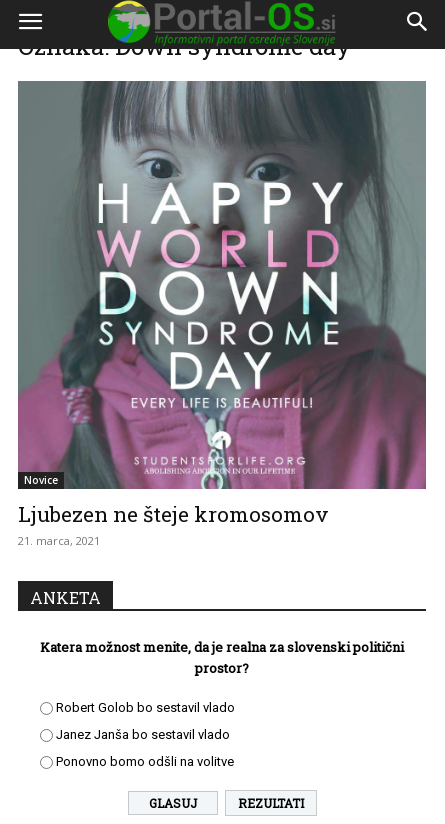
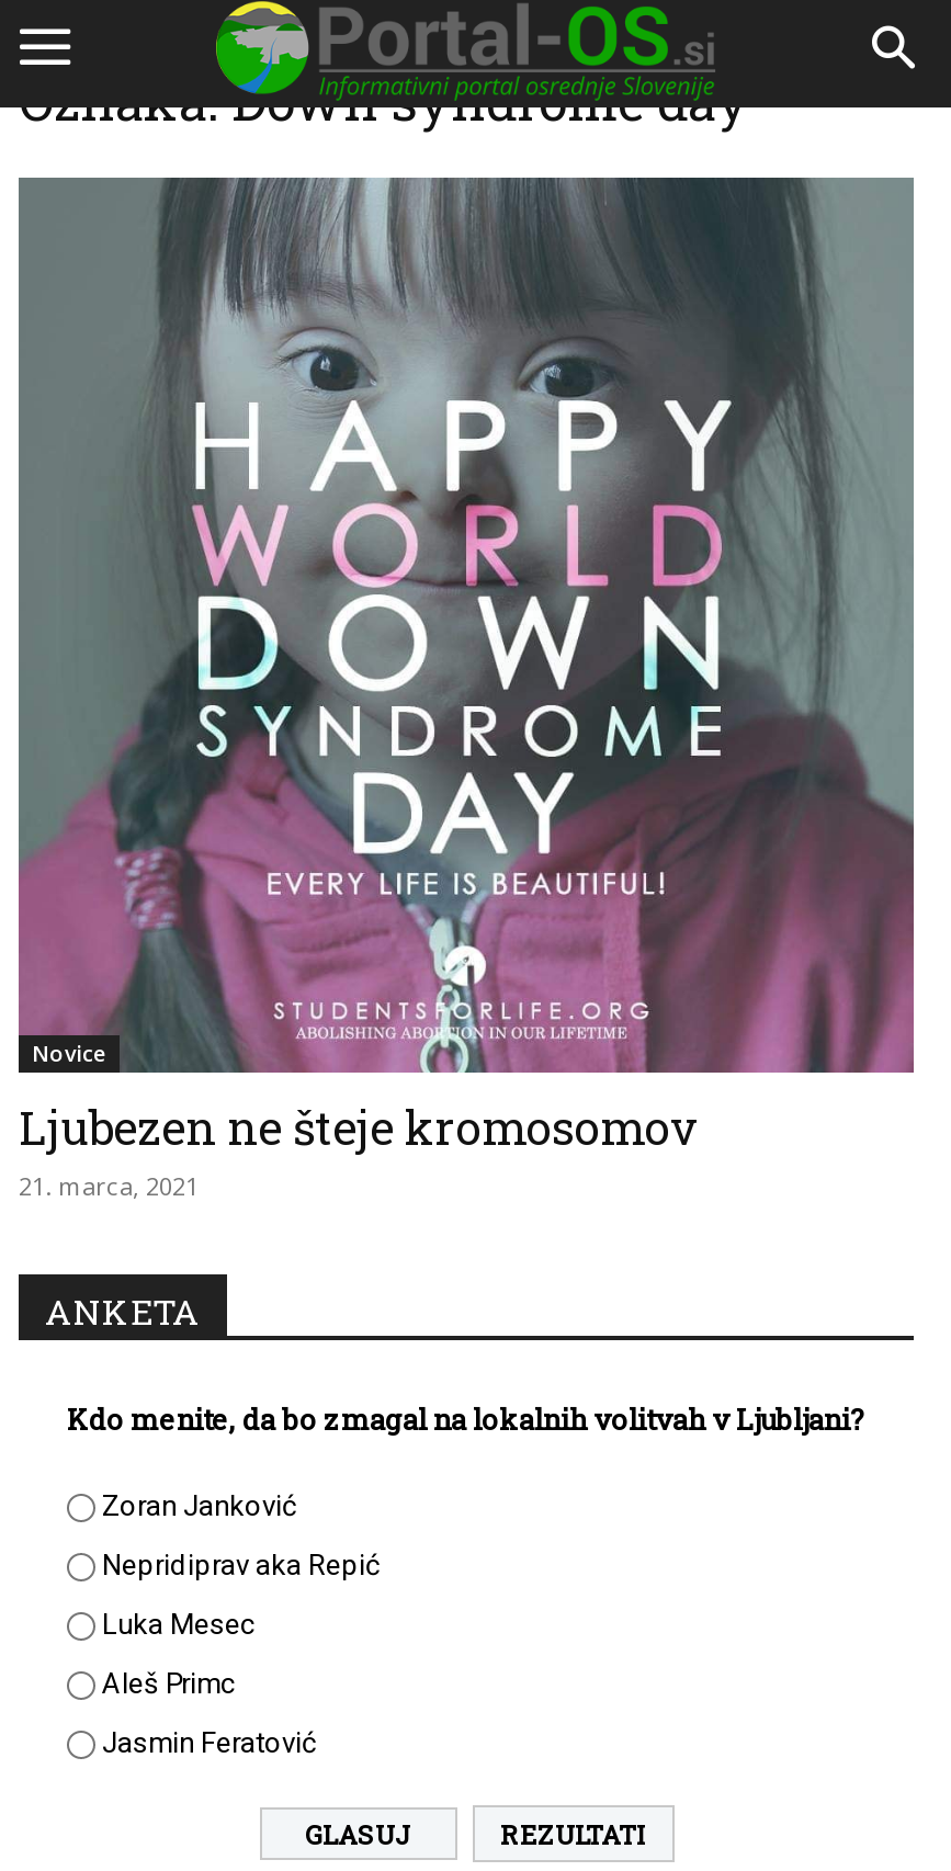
- Katera možnost menite, da je realna za slovenski politični
- prostor?
- Robert Golob bo sestavil vlado
- Janez Janša bo sestavil vlado
- Ponovno bomo odšli na volitve
+ Kdo menite, da bo zmagal na lokalnih volitvah v Ljubljani?
+ Zoran Janković
+ Nepridiprav aka Repić
+ Luka Mesec
+ Aleš Primc
+ Jasmin Feratović
